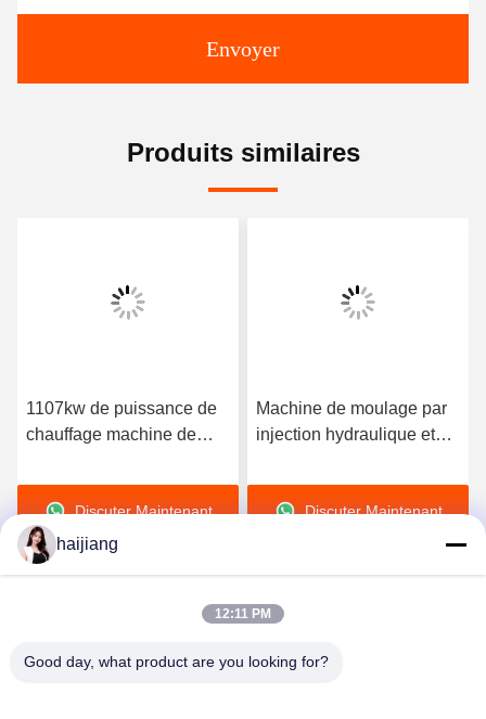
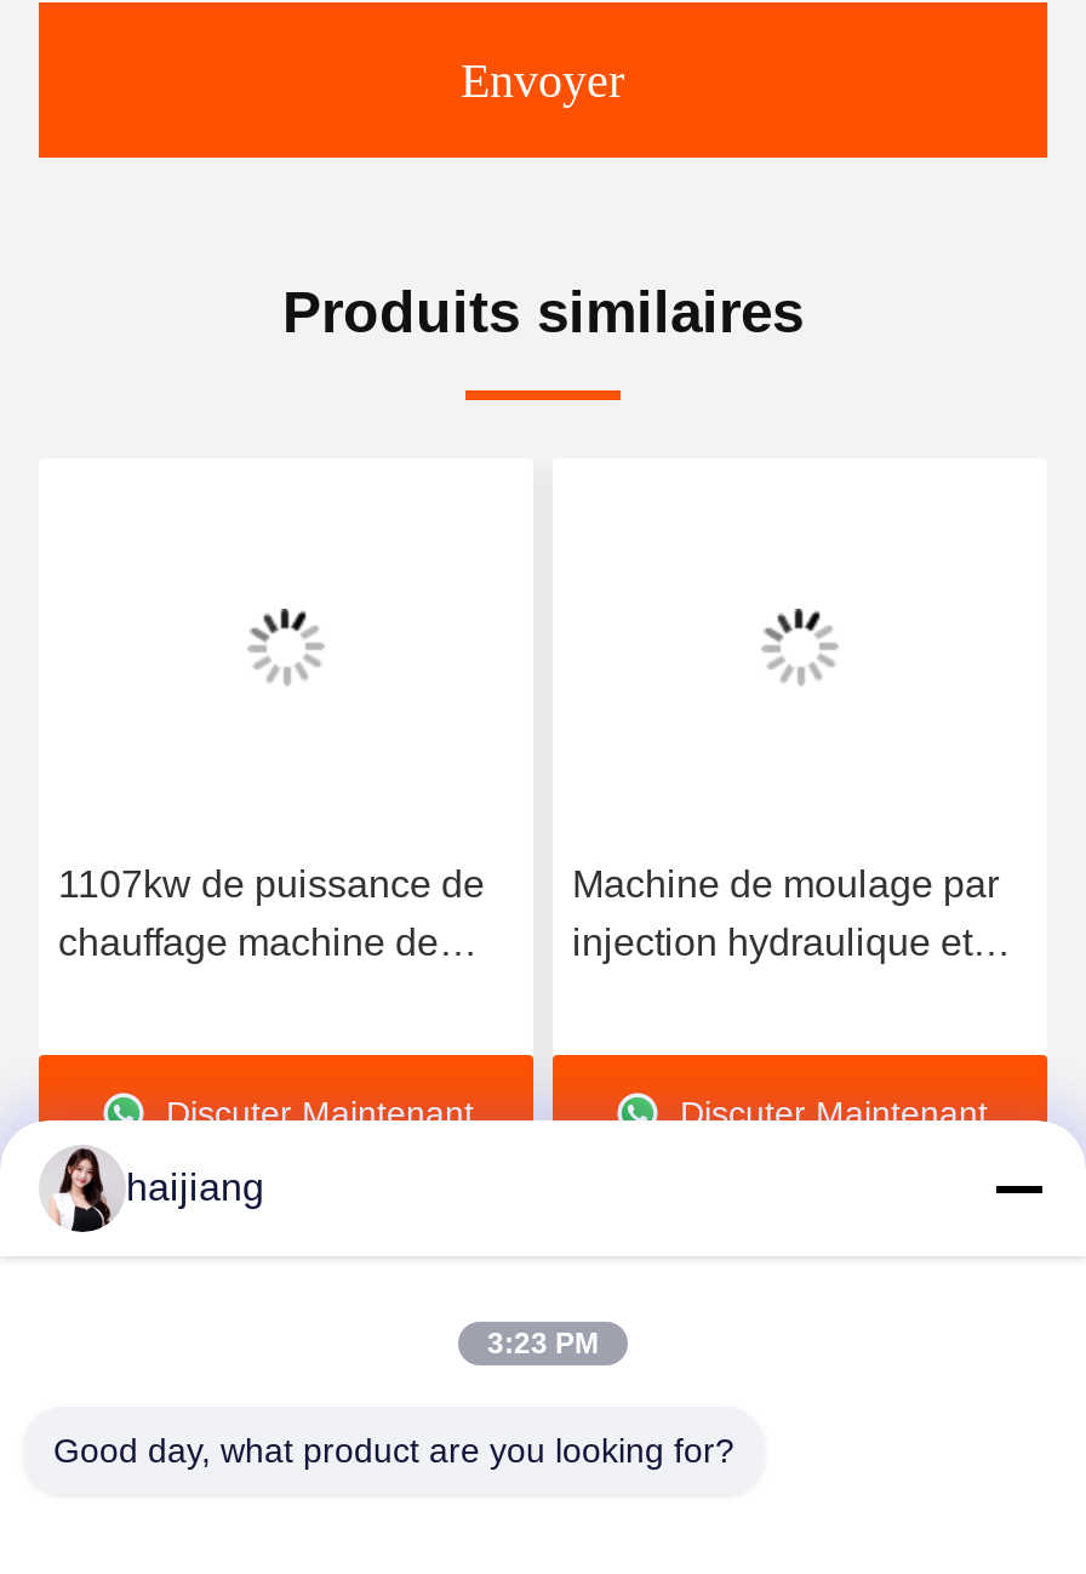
- 12:11 PM
+ 3:23 PM
